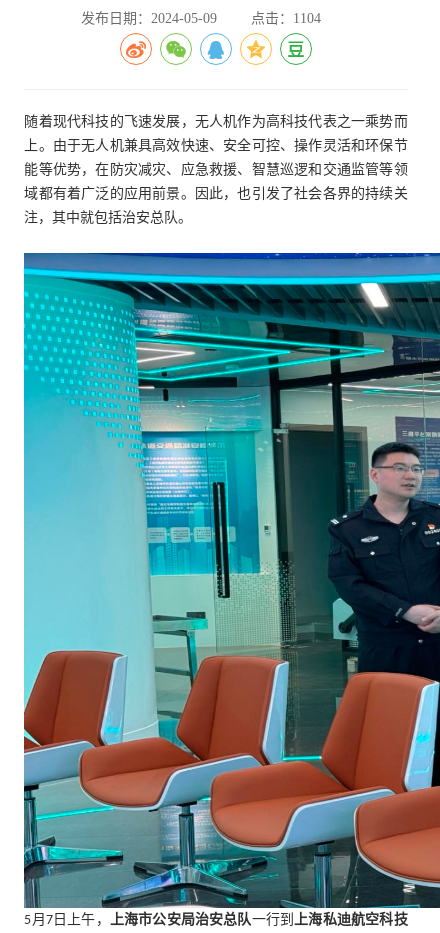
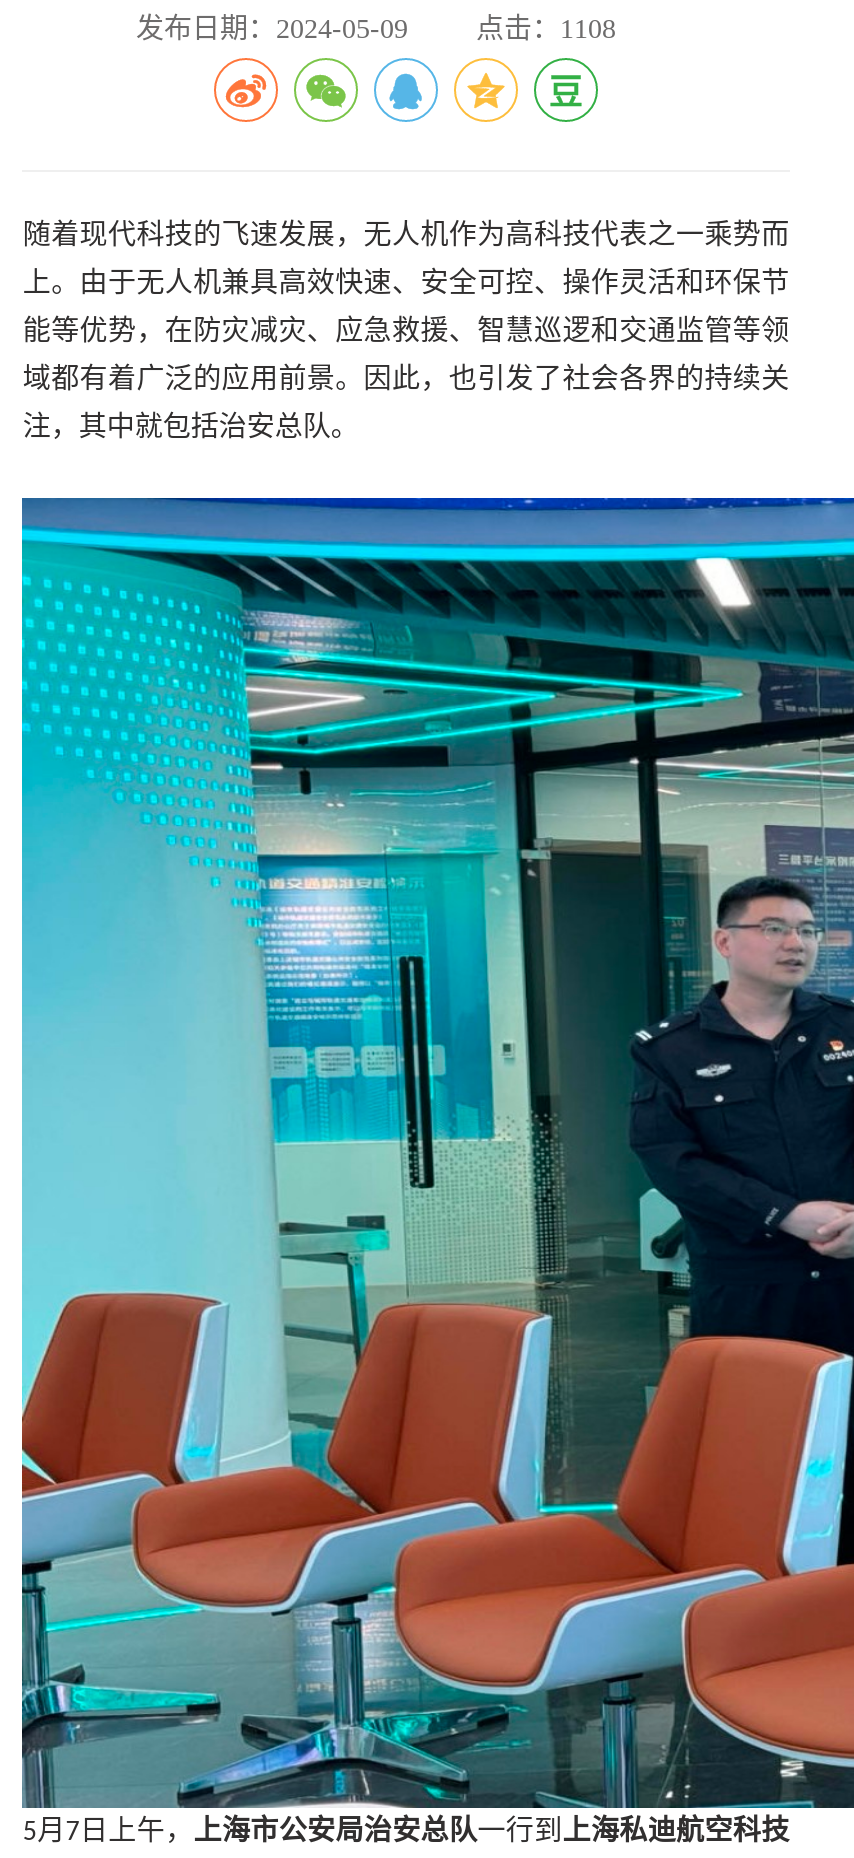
- 点击：1104
+ 点击：1108
